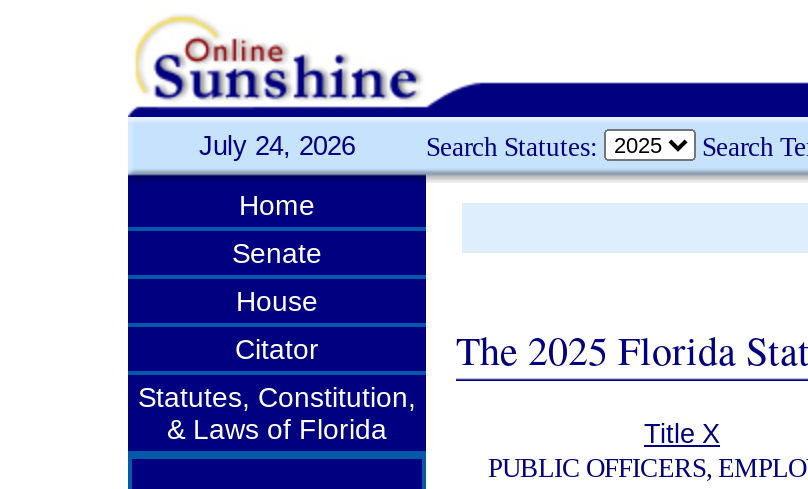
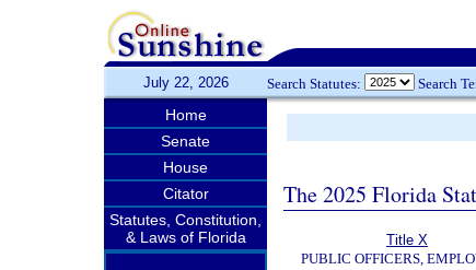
- July 24, 2026
+ July 22, 2026
